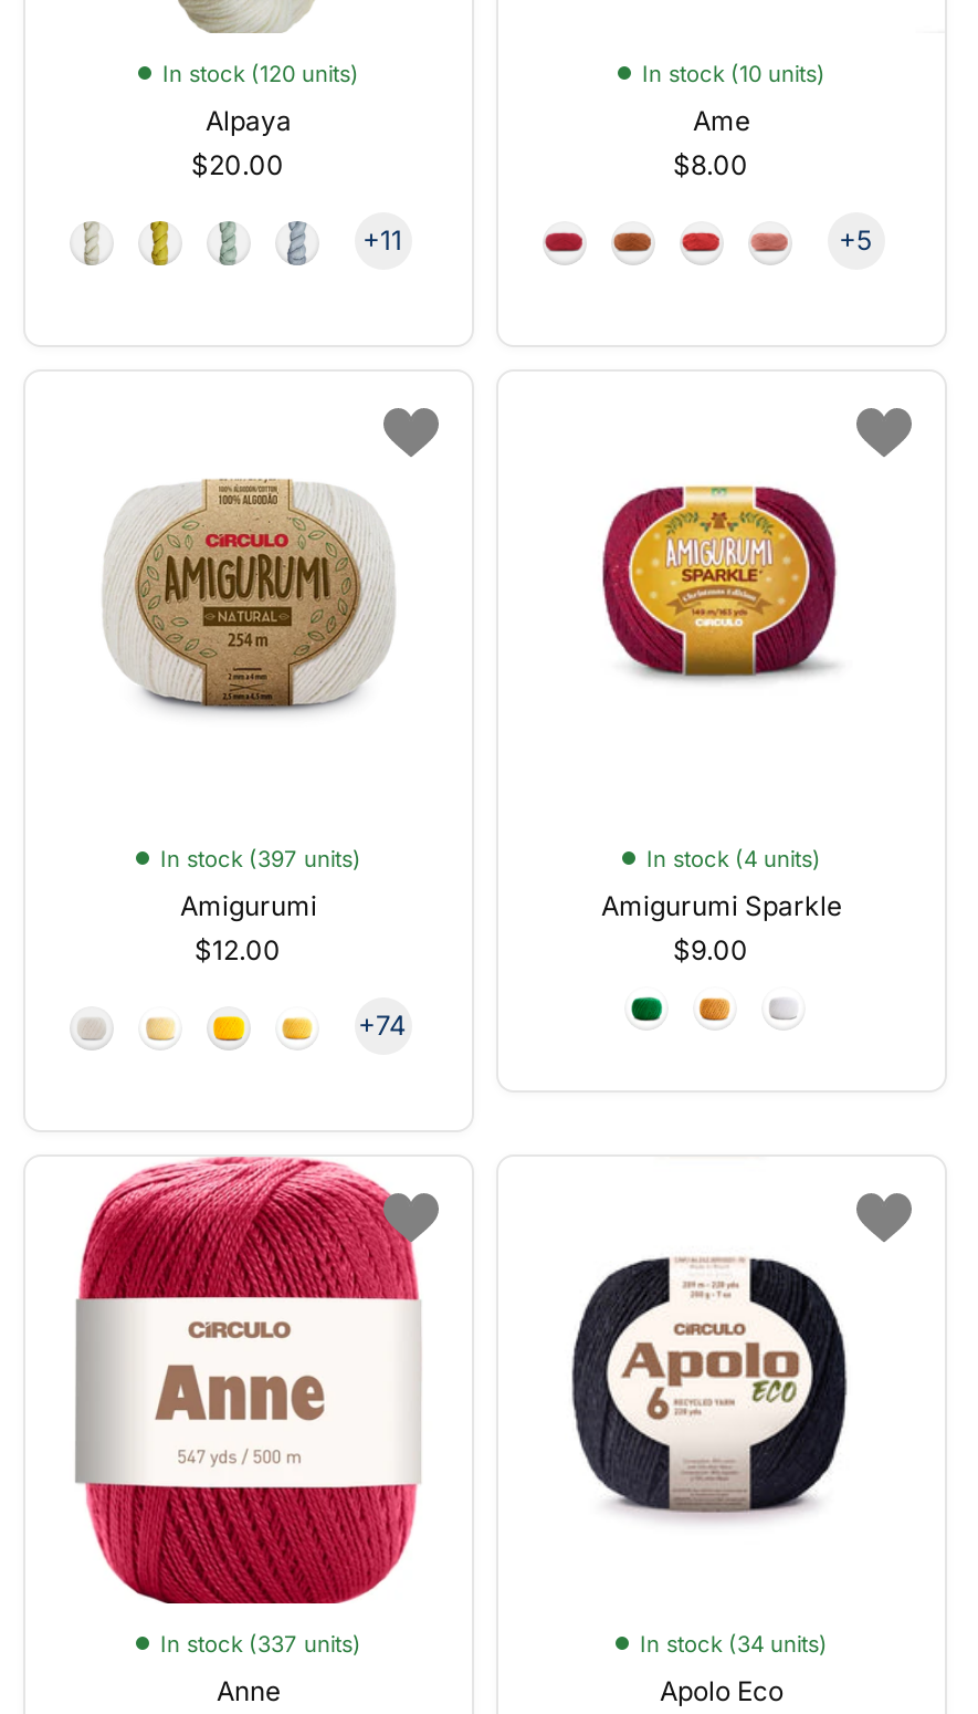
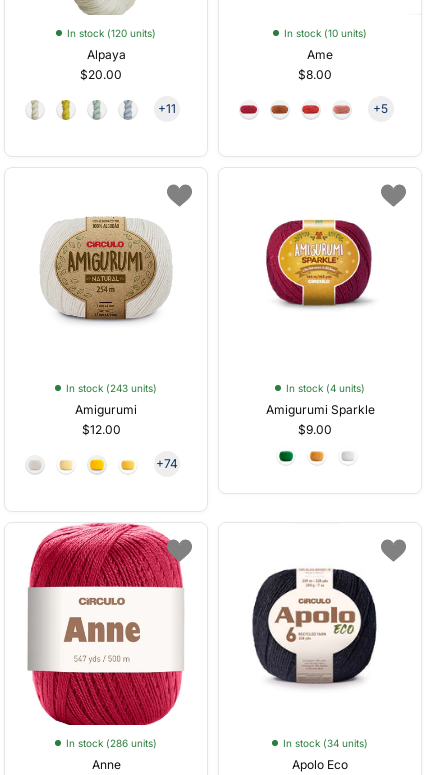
- In stock (397 units)
+ In stock (243 units)

- In stock (337 units)
+ In stock (286 units)
